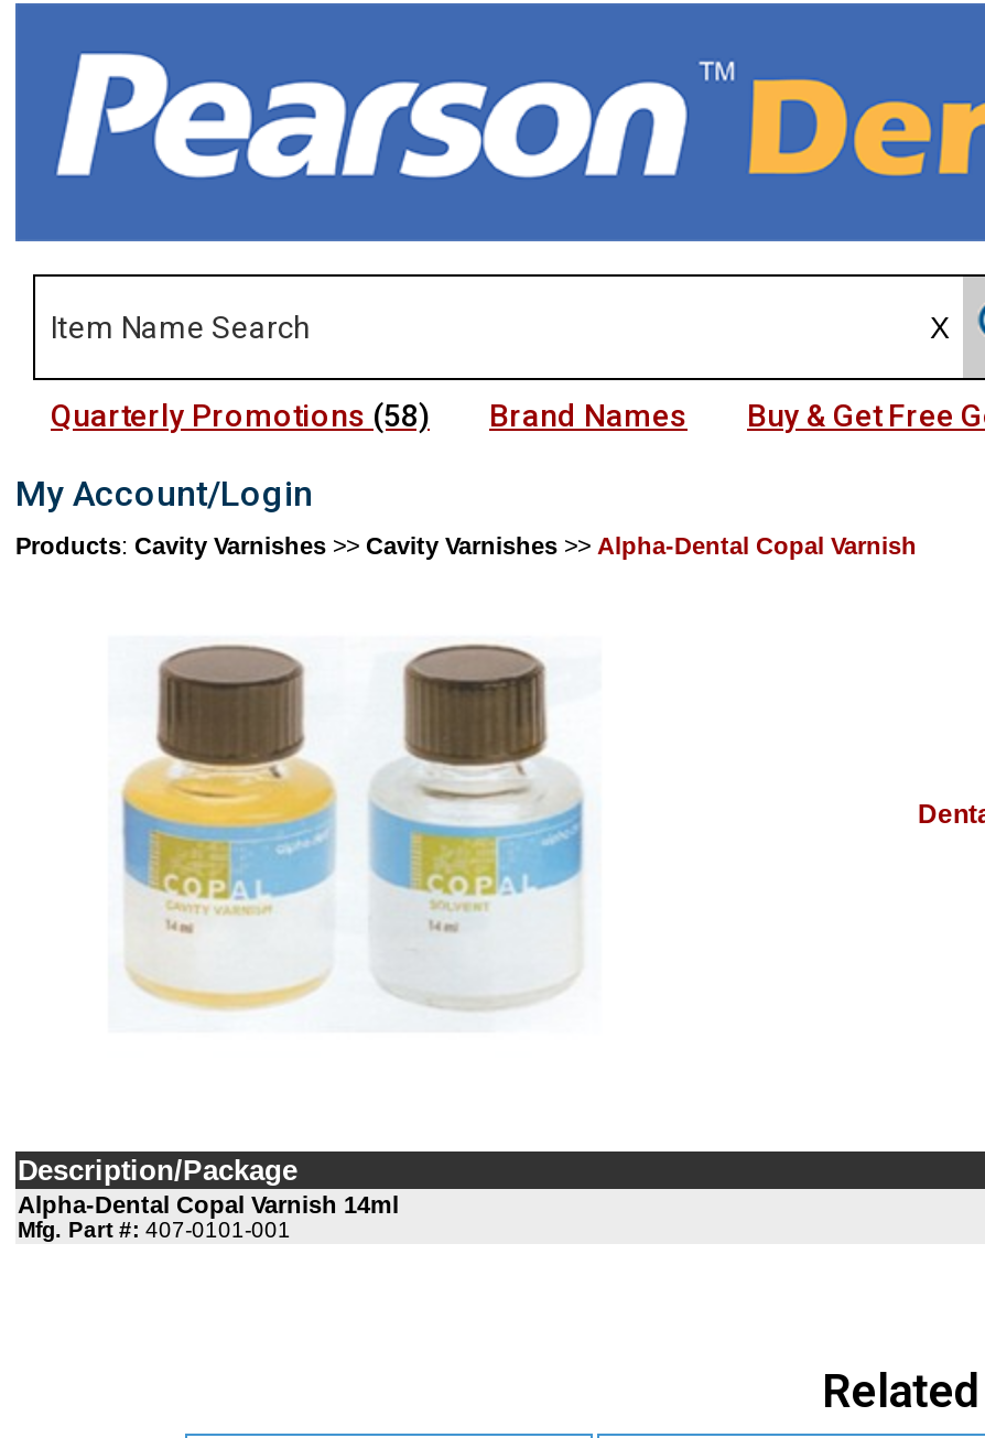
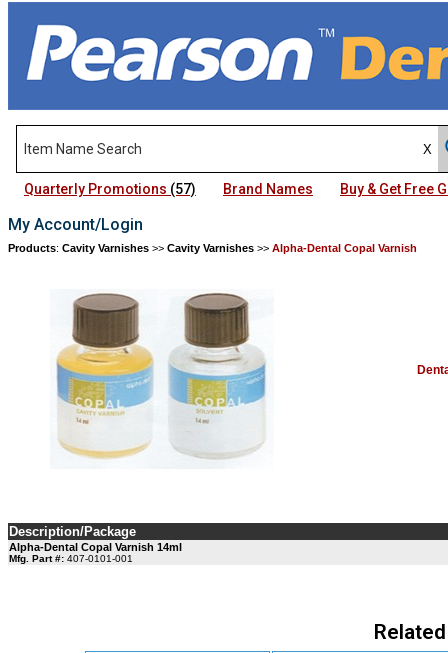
- Quarterly Promotions (58)
+ Quarterly Promotions (57)
